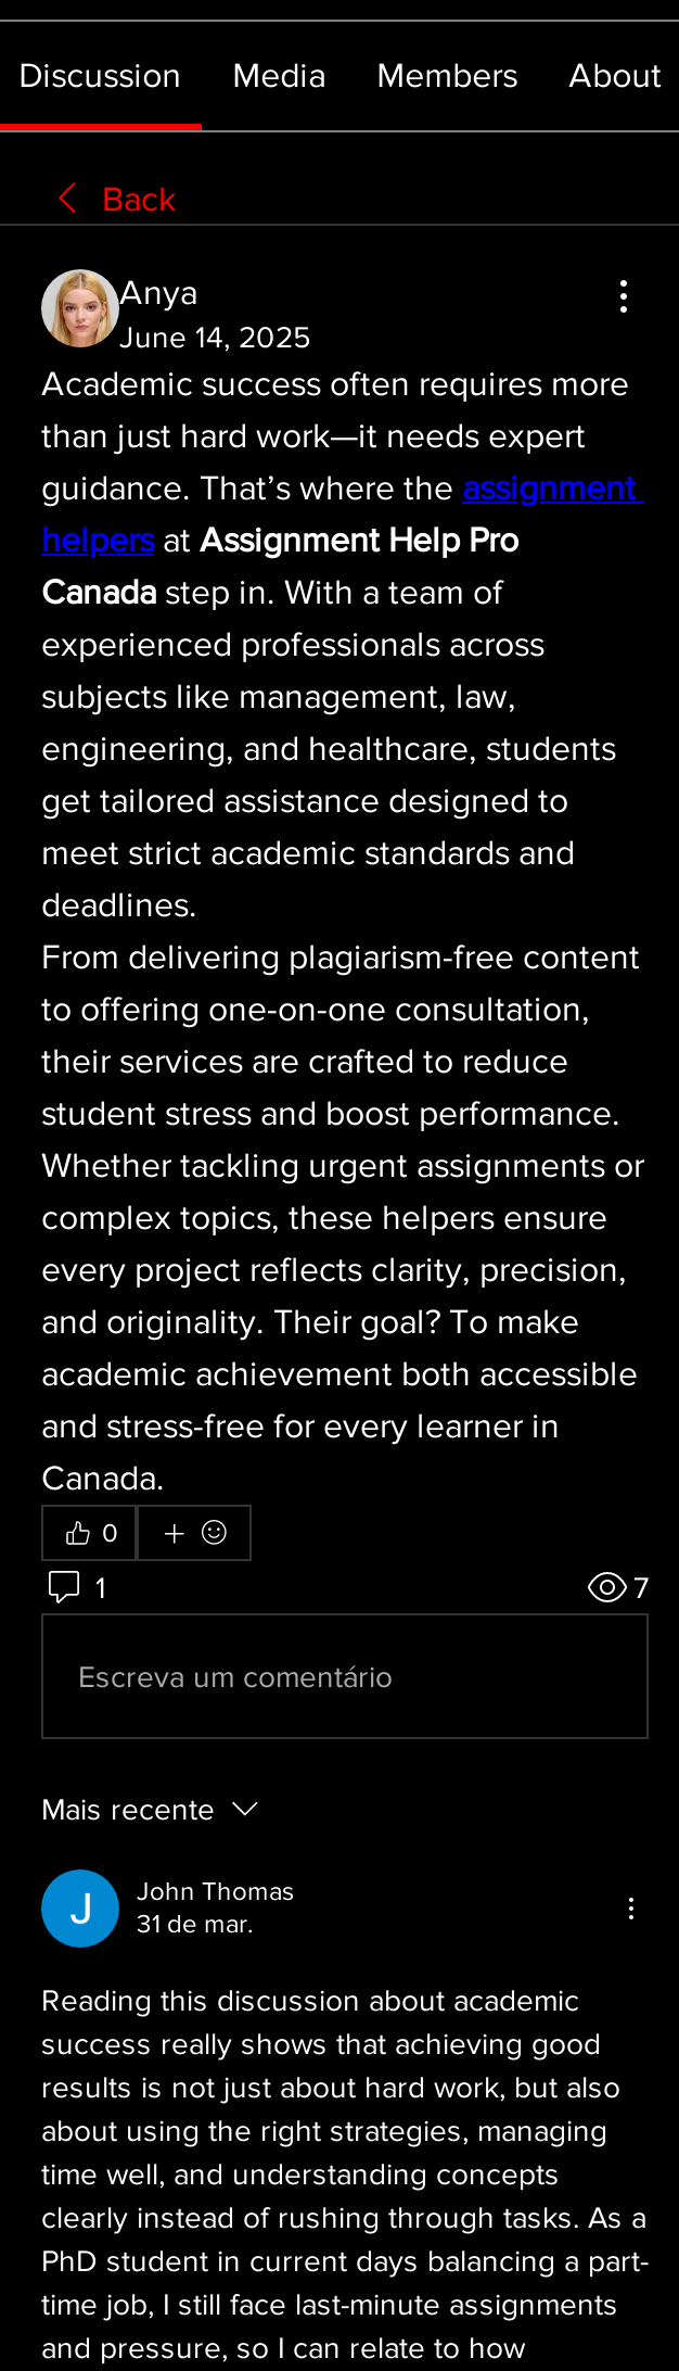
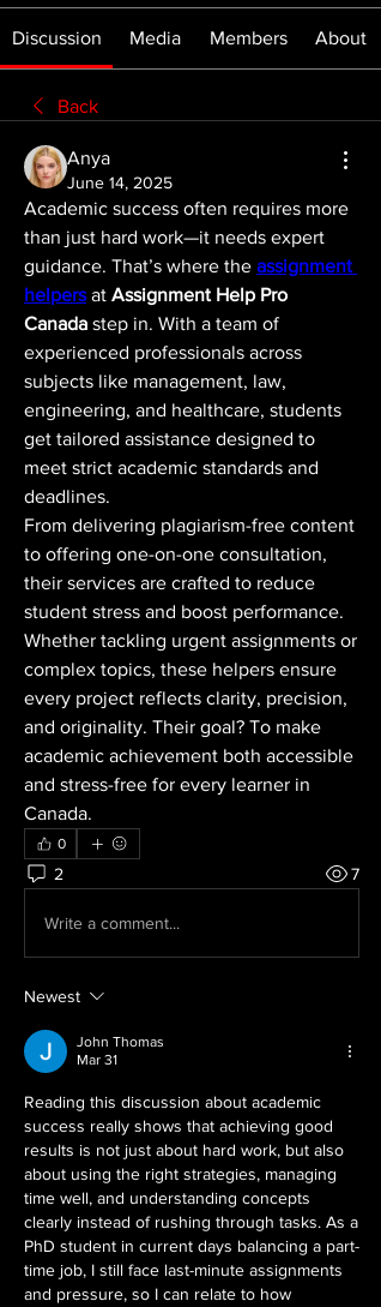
- 1
+ 2

- Escreva um comentário
+ Write a comment...

- Mais recente
+ Newest

- 31 de mar.
+ Mar 31
